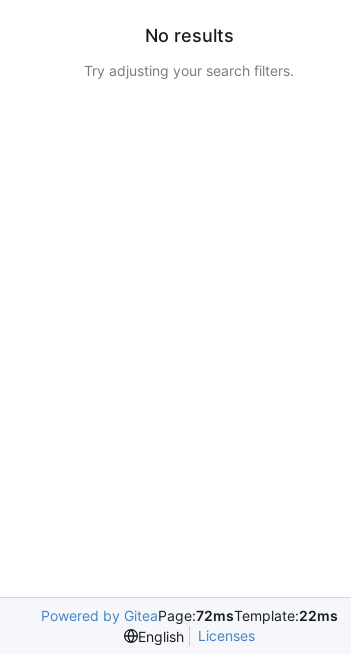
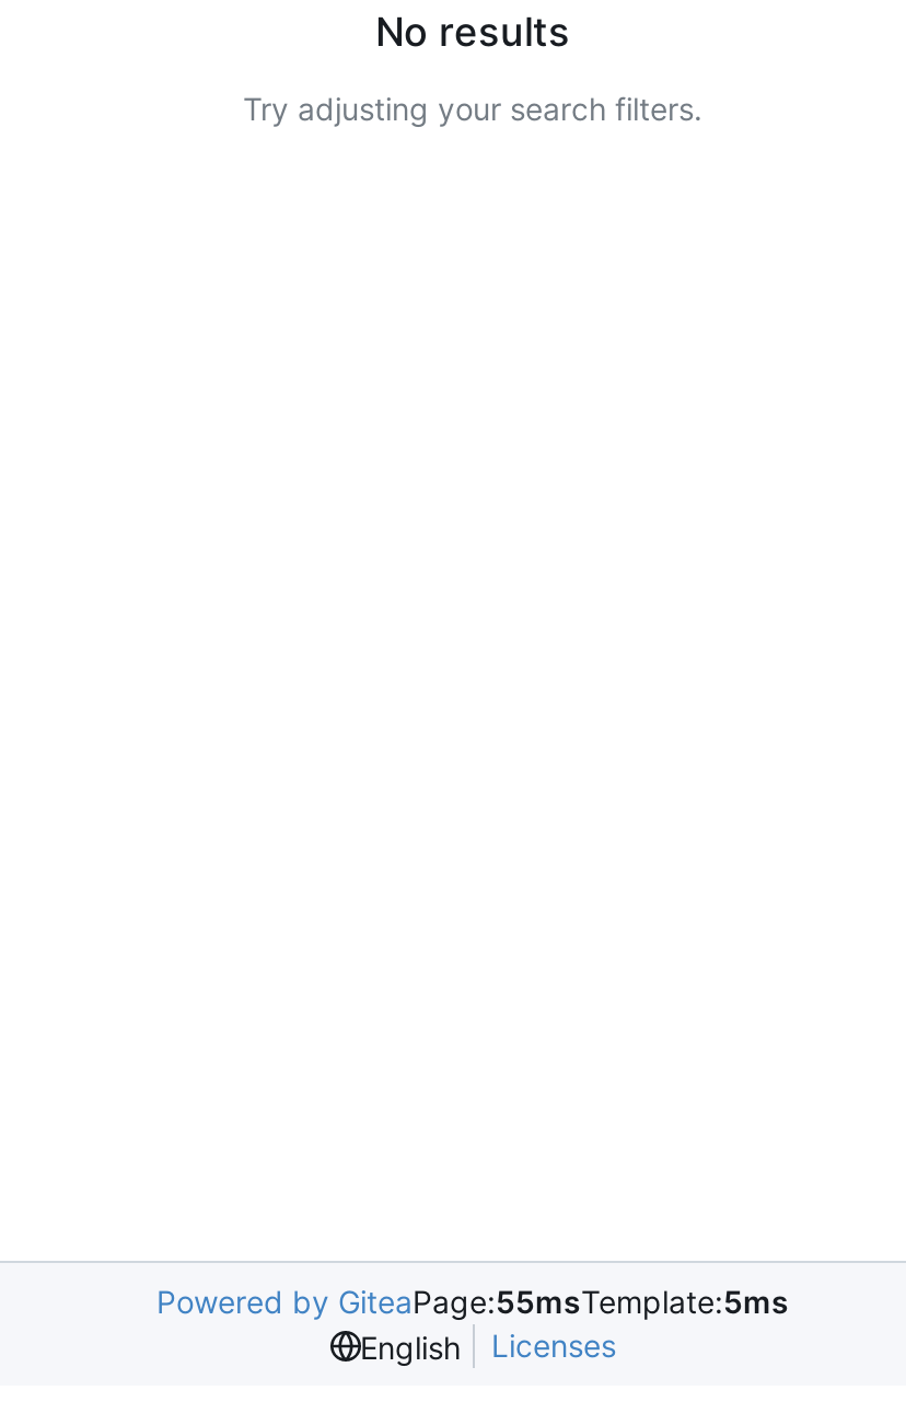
- Powered by GiteaPage:72msTemplate:22ms
+ Powered by GiteaPage:55msTemplate:5ms
